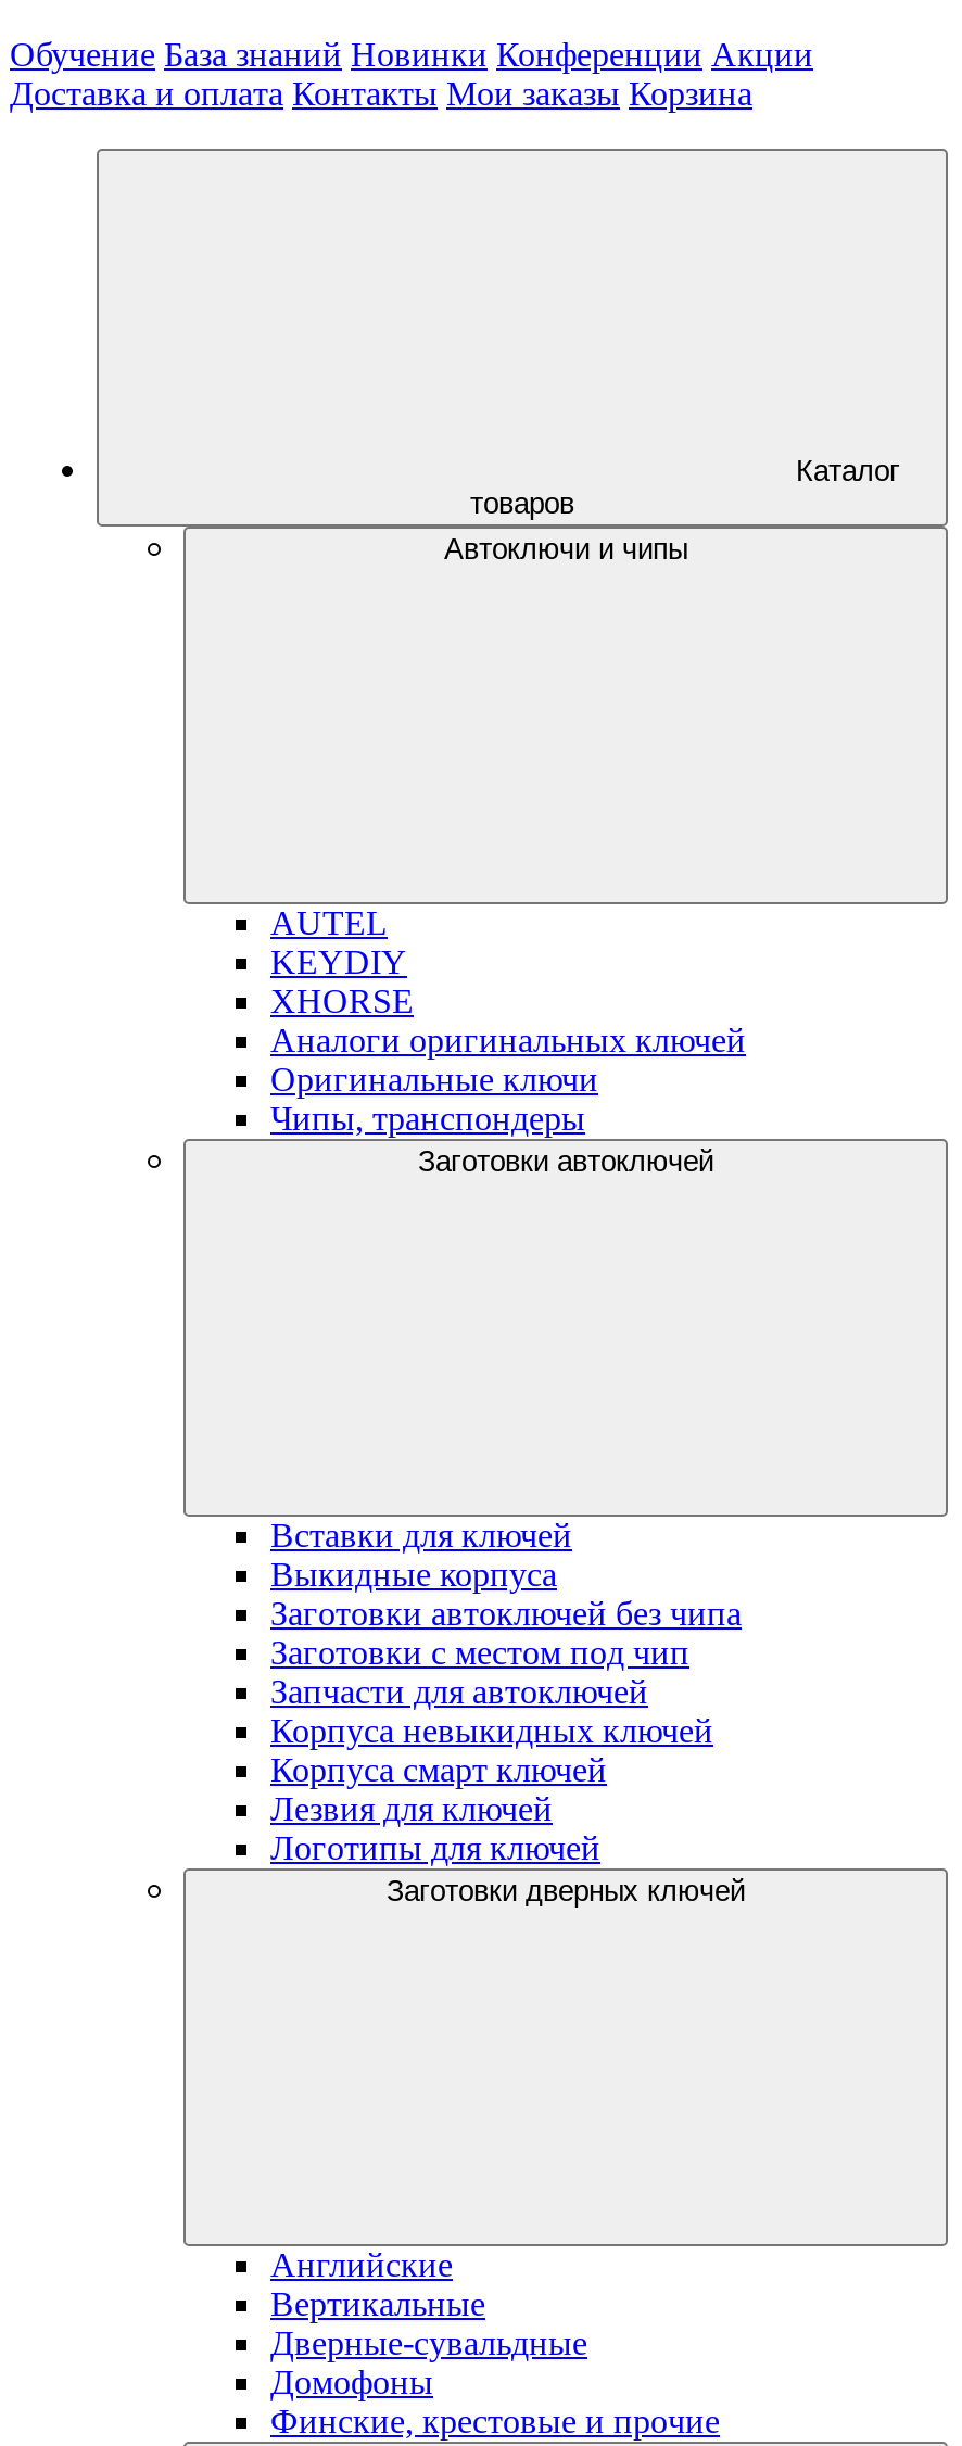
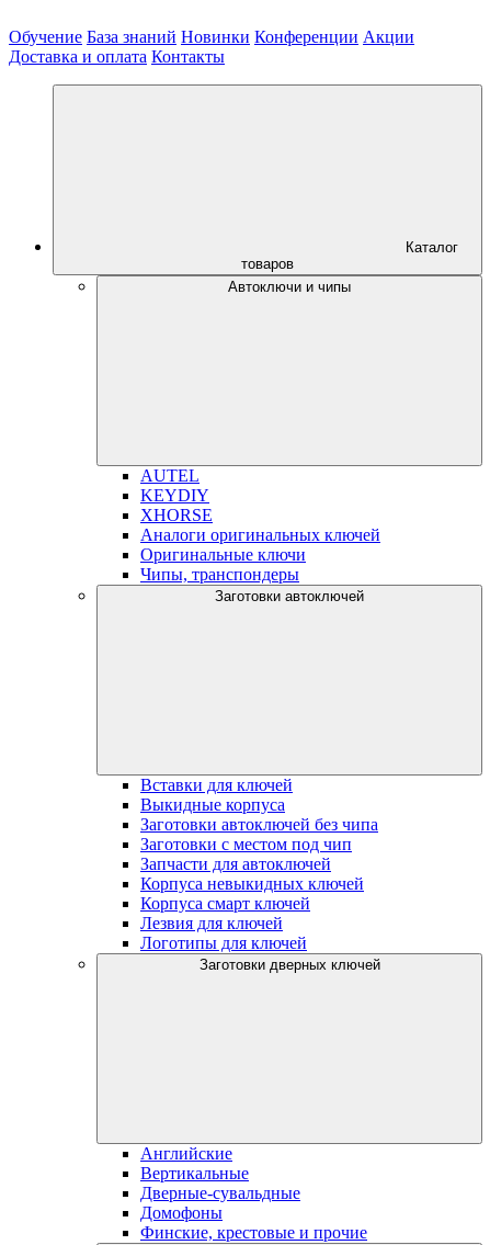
- Доставка и оплата Контакты Мои заказы Корзина
+ Доставка и оплата Контакты
